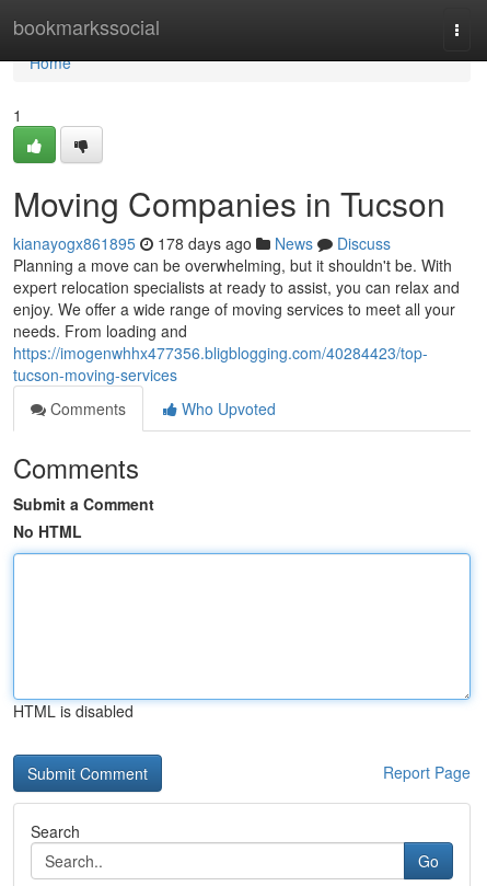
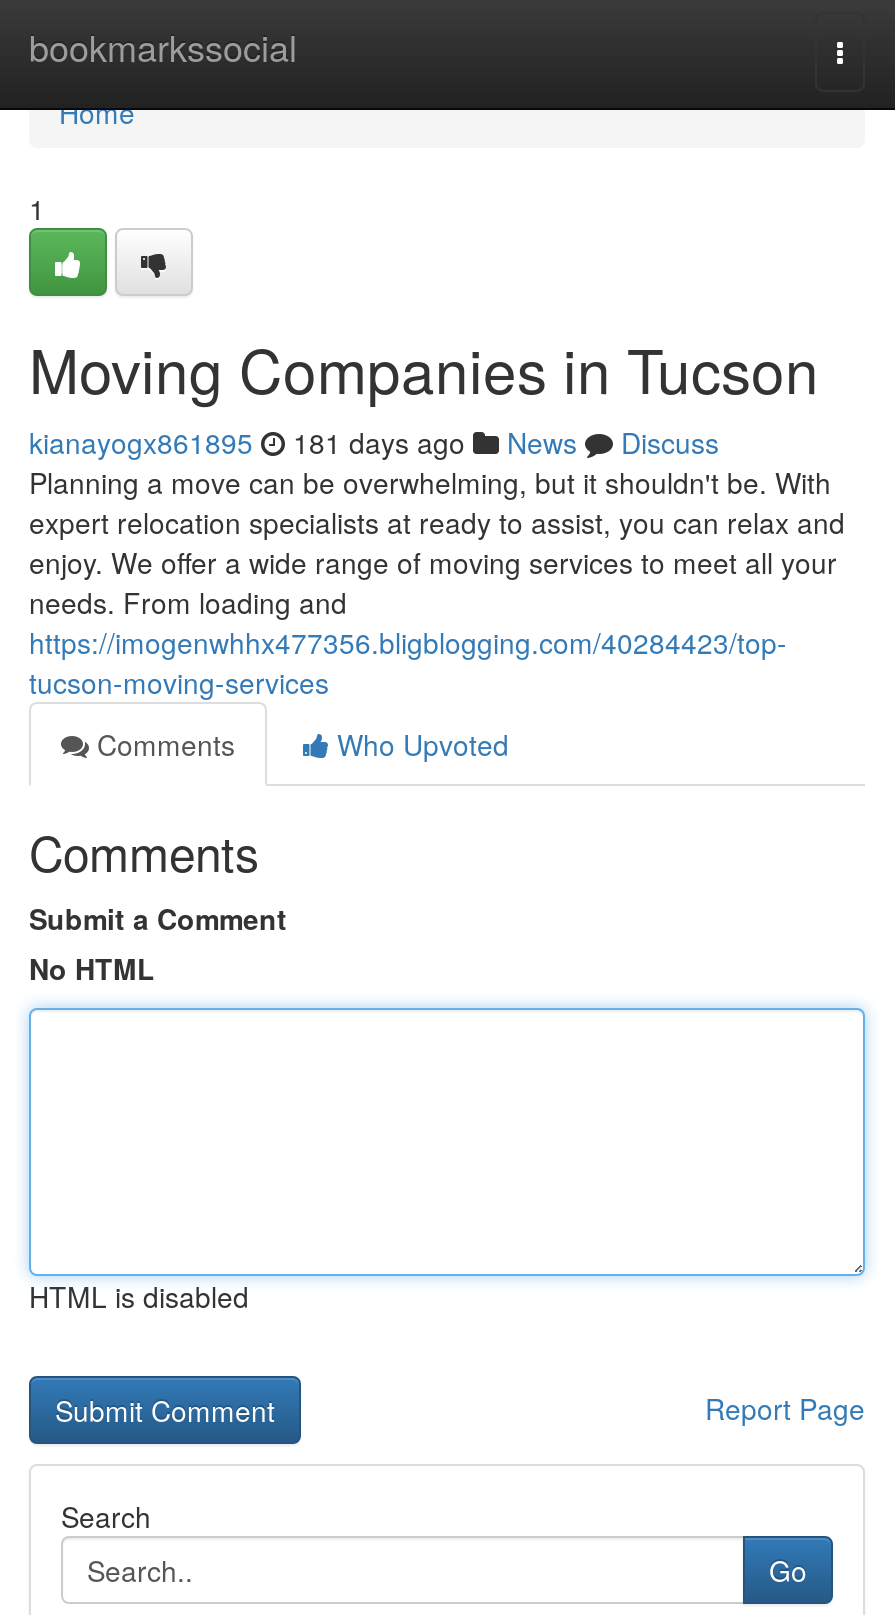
- kianayogx861895 178 days ago News Discuss
+ kianayogx861895 181 days ago News Discuss
